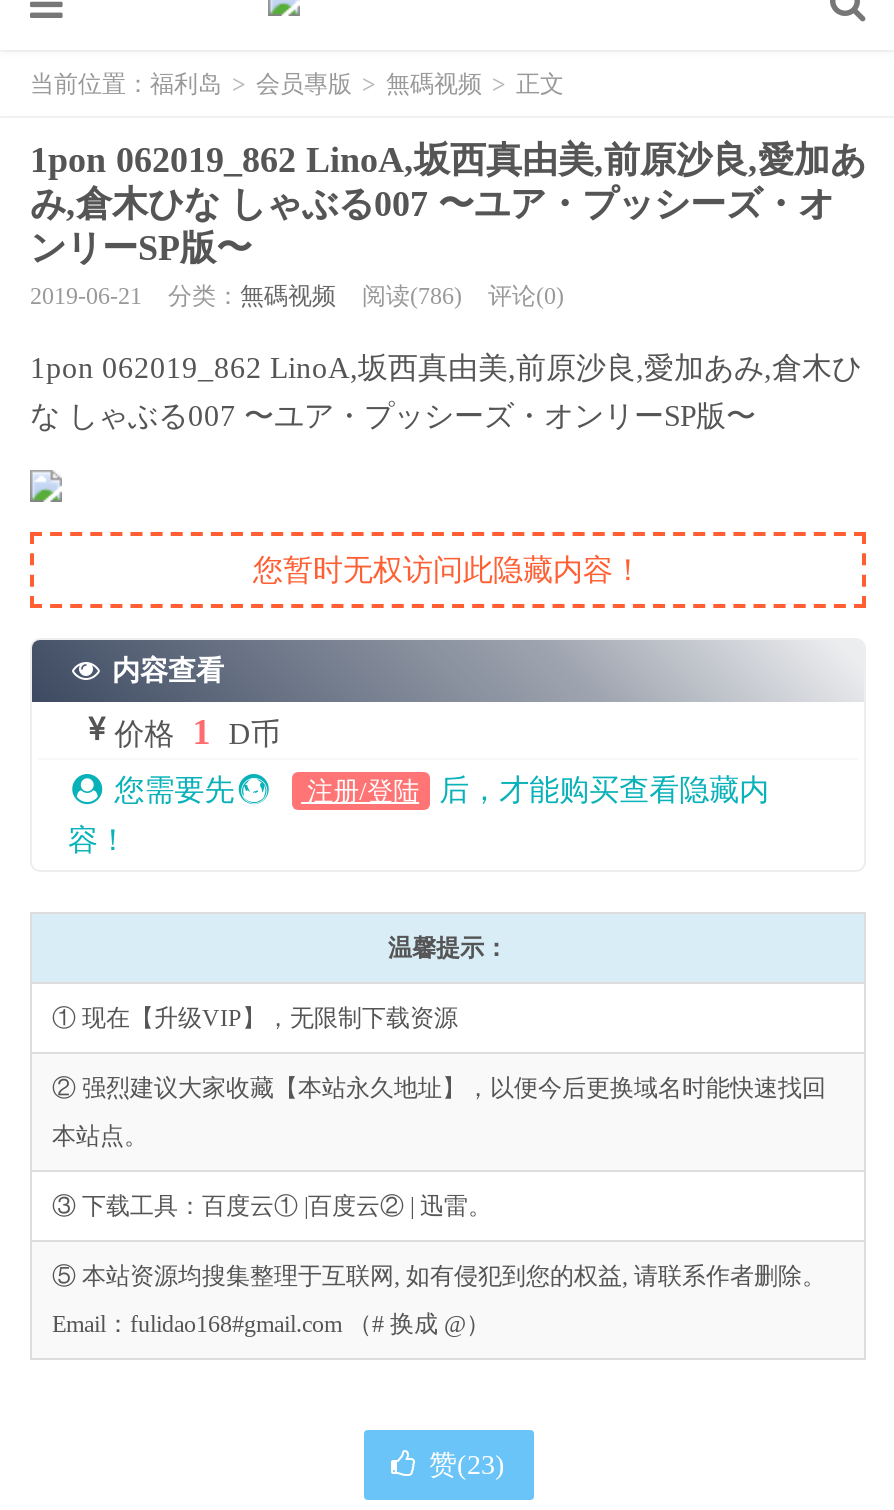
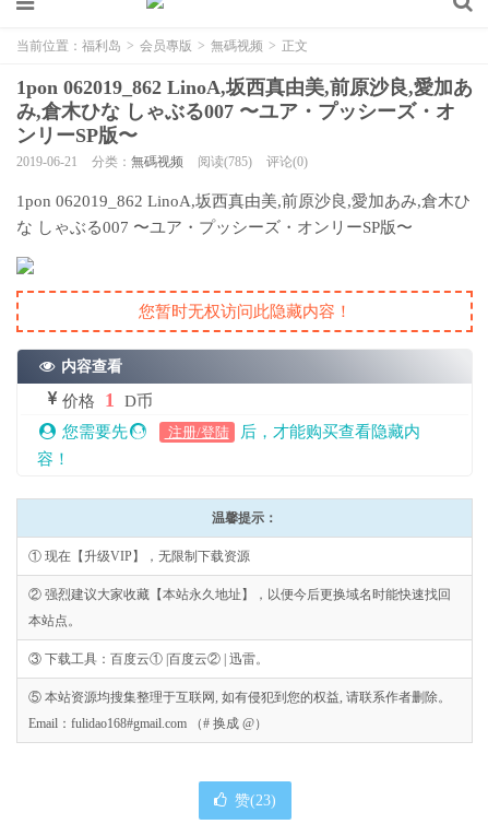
- 阅读(786)
+ 阅读(785)
